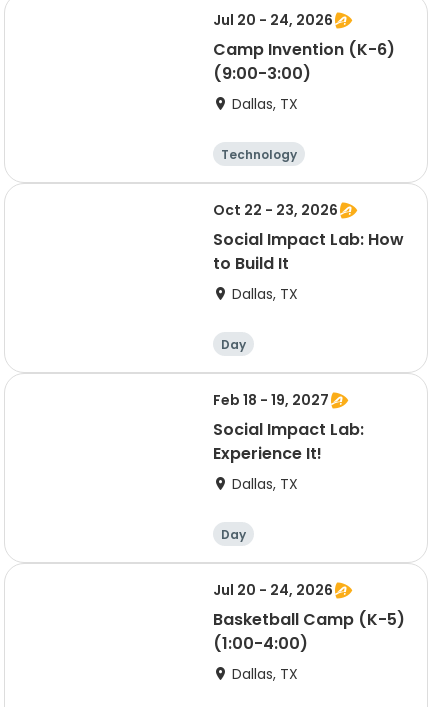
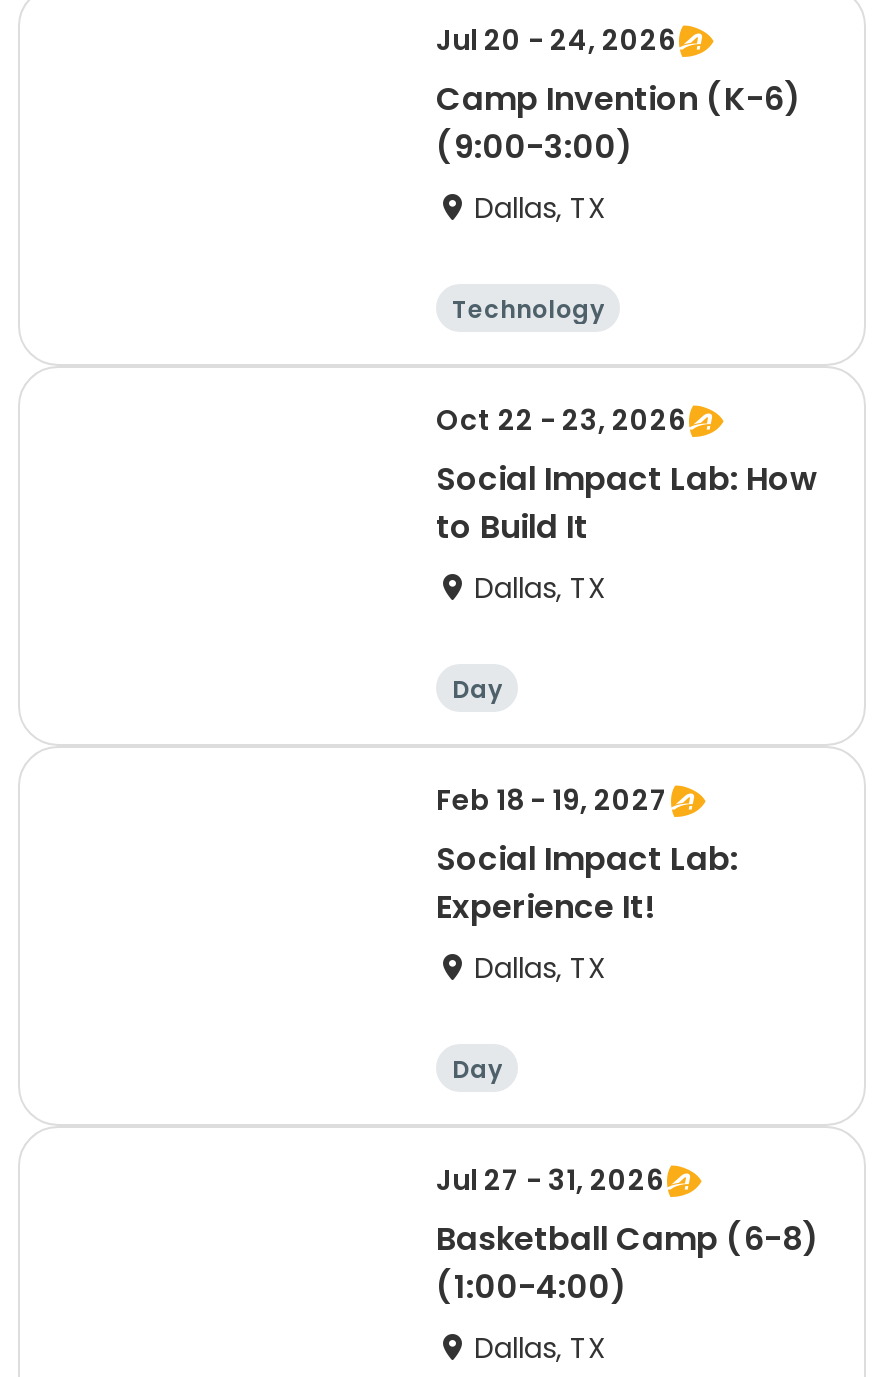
- Jul 20 - 24, 2026
+ Jul 27 - 31, 2026

- Basketball Camp (K-5)
+ Basketball Camp (6-8)
